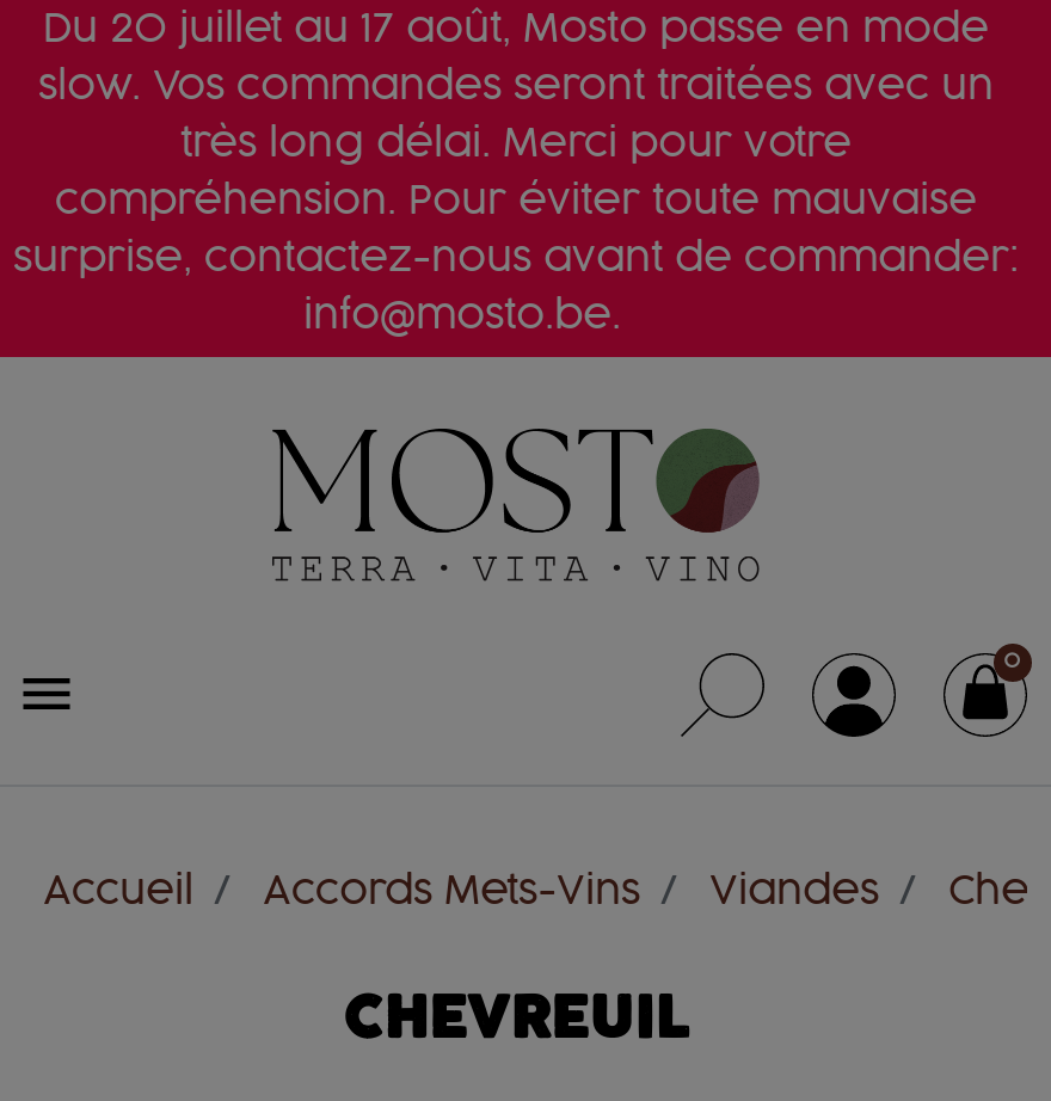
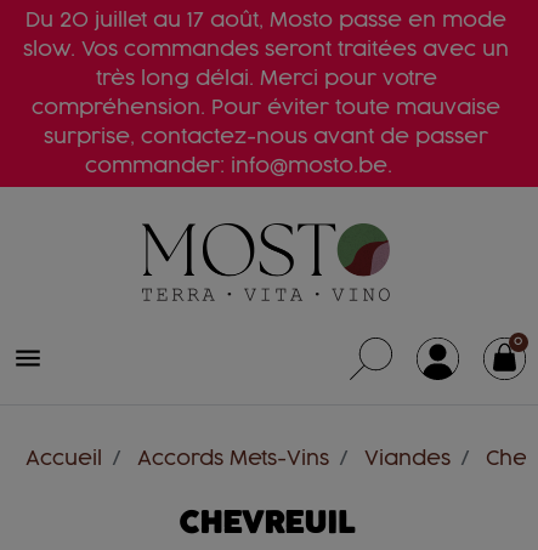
- surprise, contactez-nous avant de commander:
+ surprise, contactez-nous avant de passer

- info@mosto.be.
+ commander: info@mosto.be.
